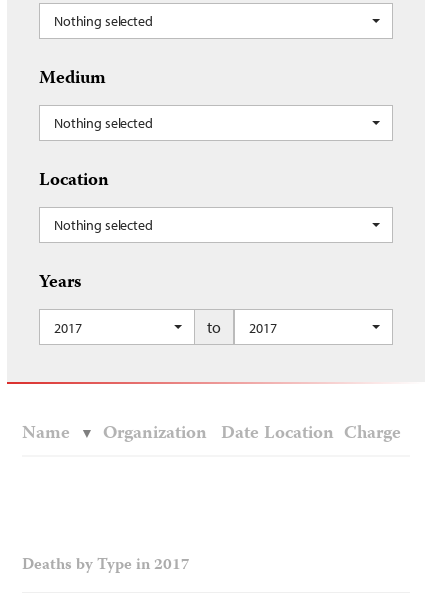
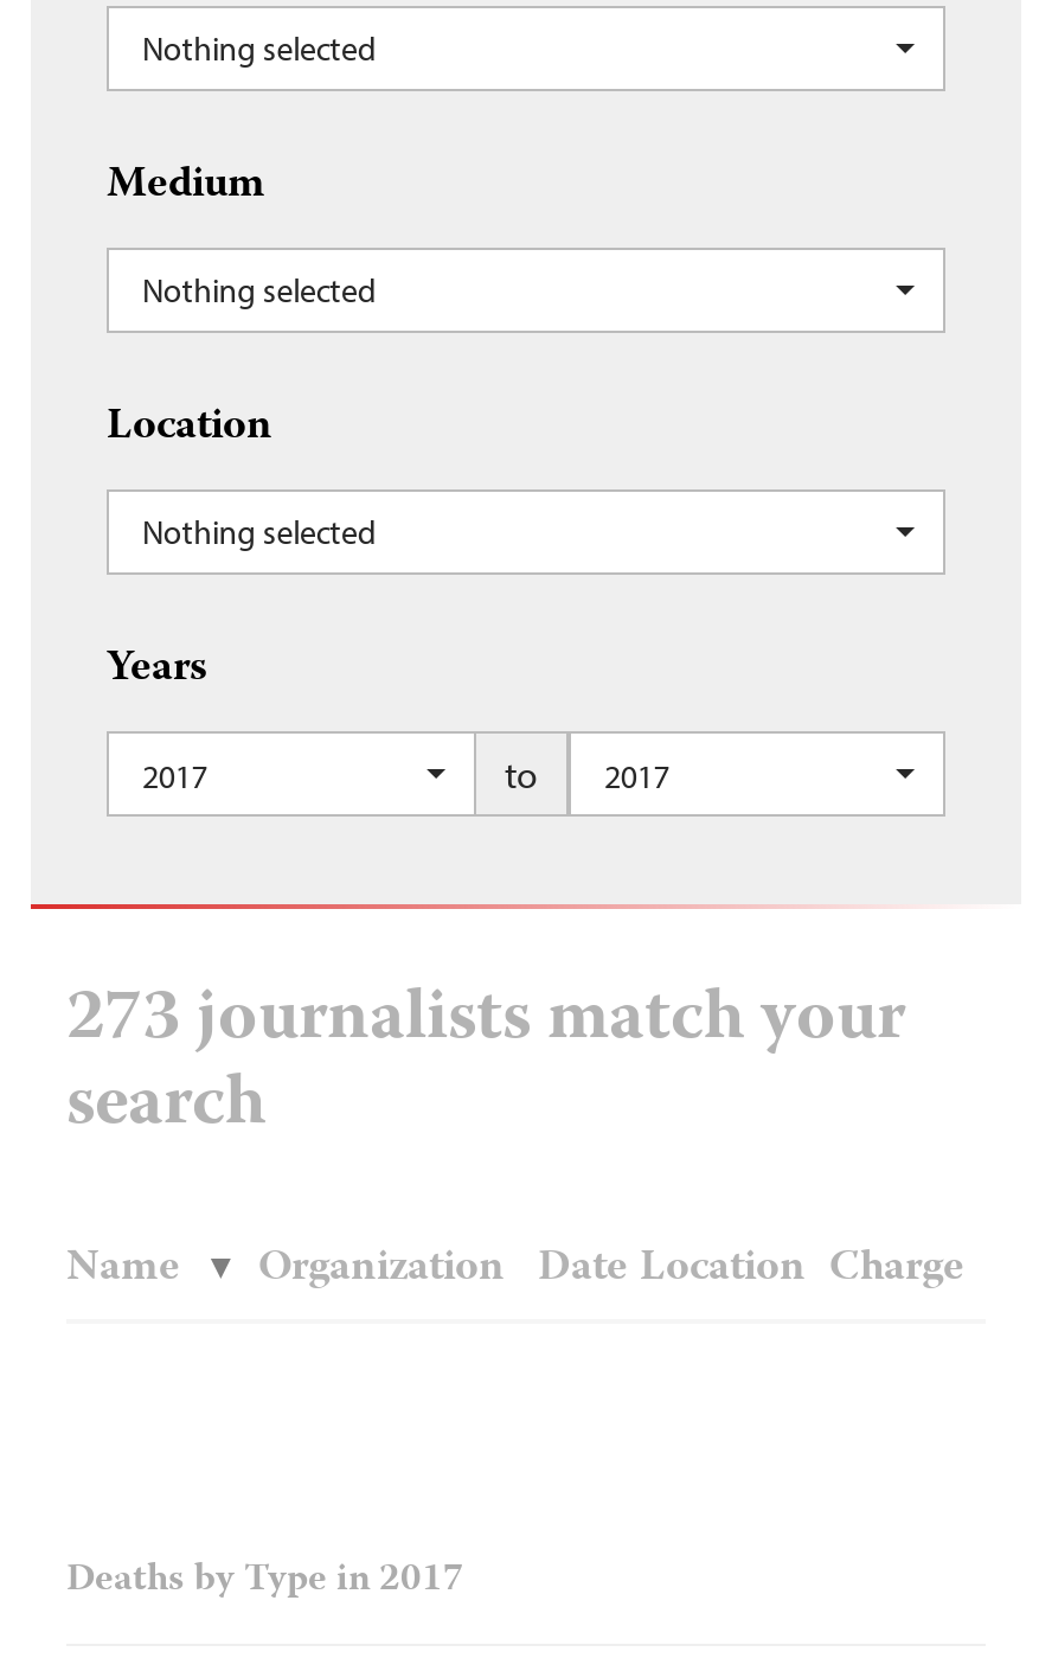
+ 273 journalists match your
+ search
